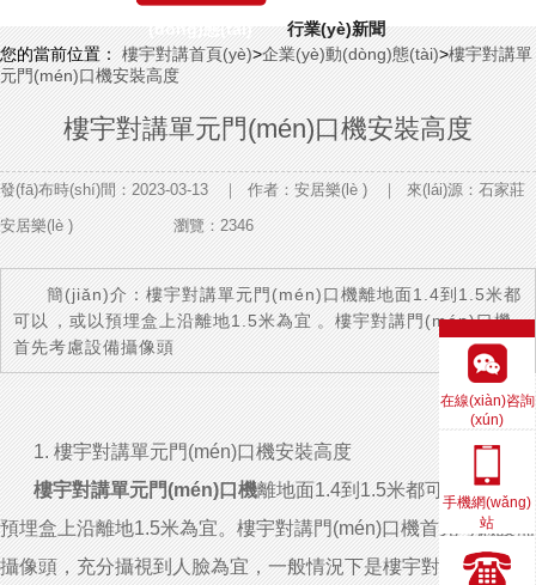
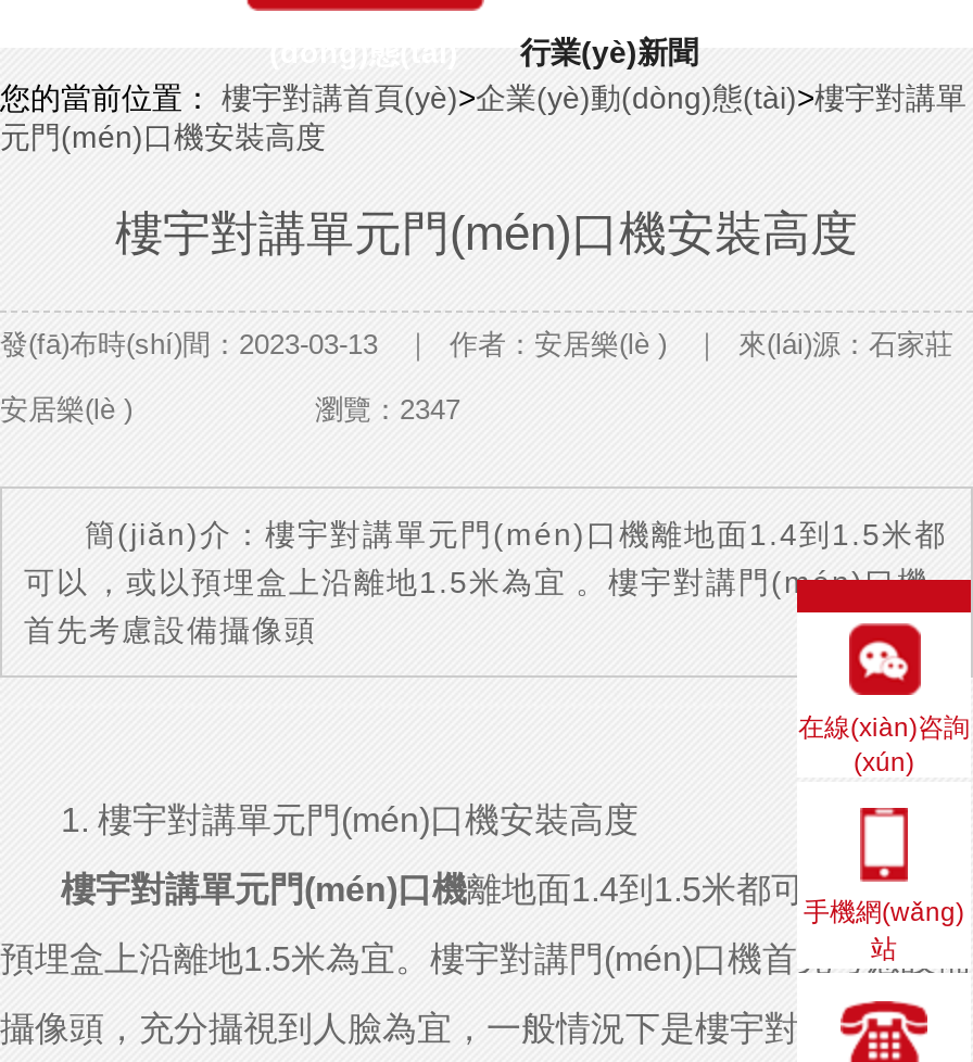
- 安居樂(lè ) 瀏覽：2346
+ 安居樂(lè ) 瀏覽：2347
